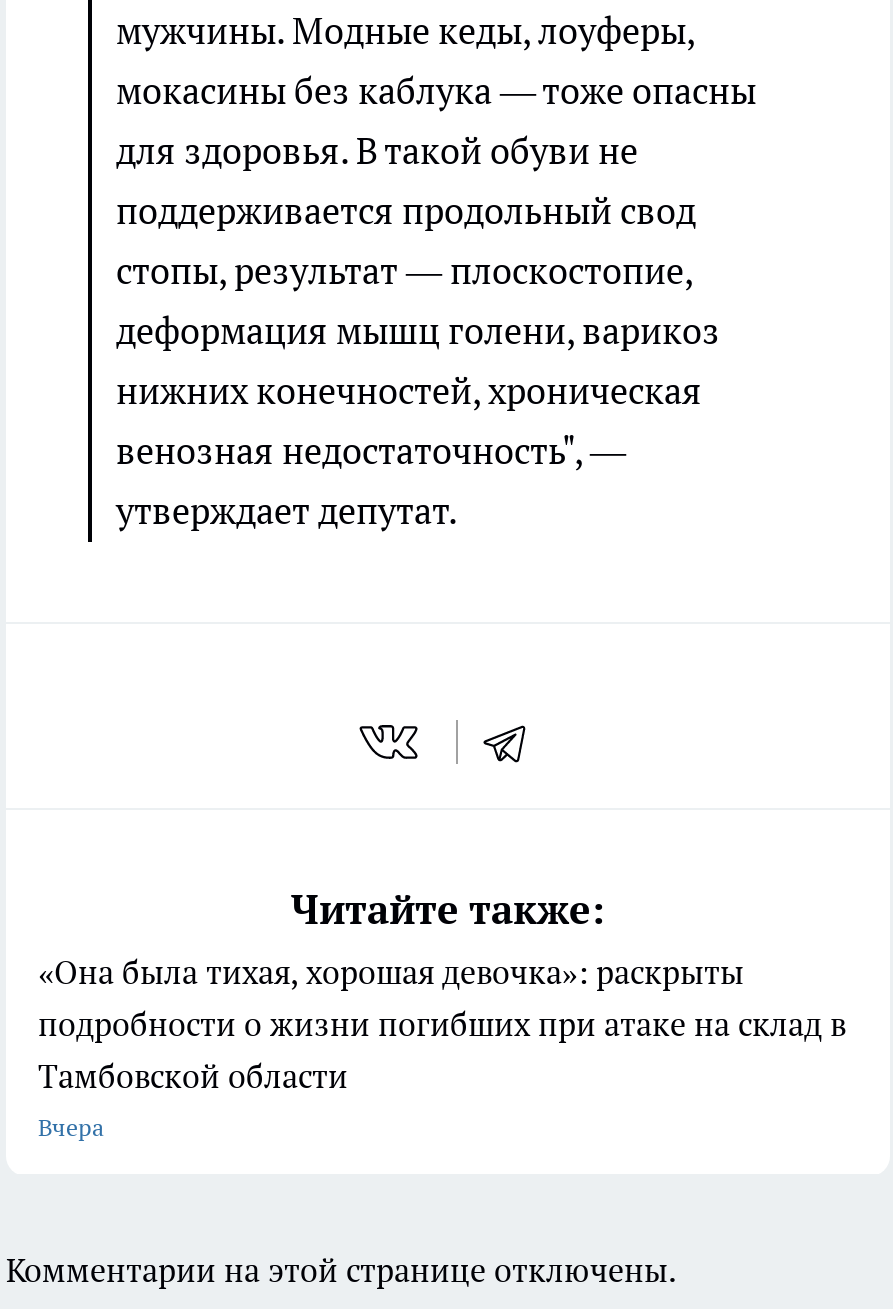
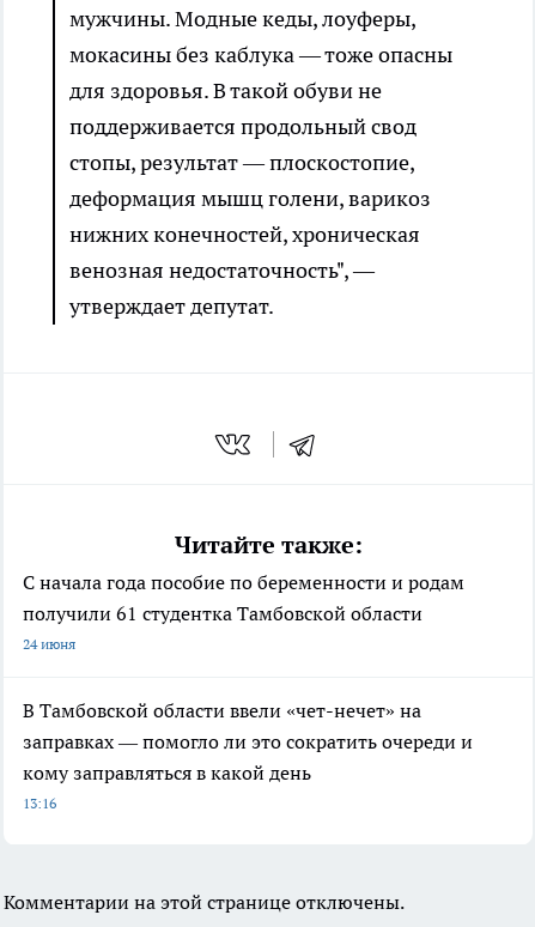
- «Она была тихая, хорошая девочка»: раскрыты
- подробности о жизни погибших при атаке на склад в
- Тамбовской области
- Вчера
+ С начала года пособие по беременности и родам
+ получили 61 студентка Тамбовской области
+ 24 июня
+ В Тамбовской области ввели «чет-нечет» на
+ заправках — помогло ли это сократить очереди и
+ кому заправляться в какой день
+ 13:16
